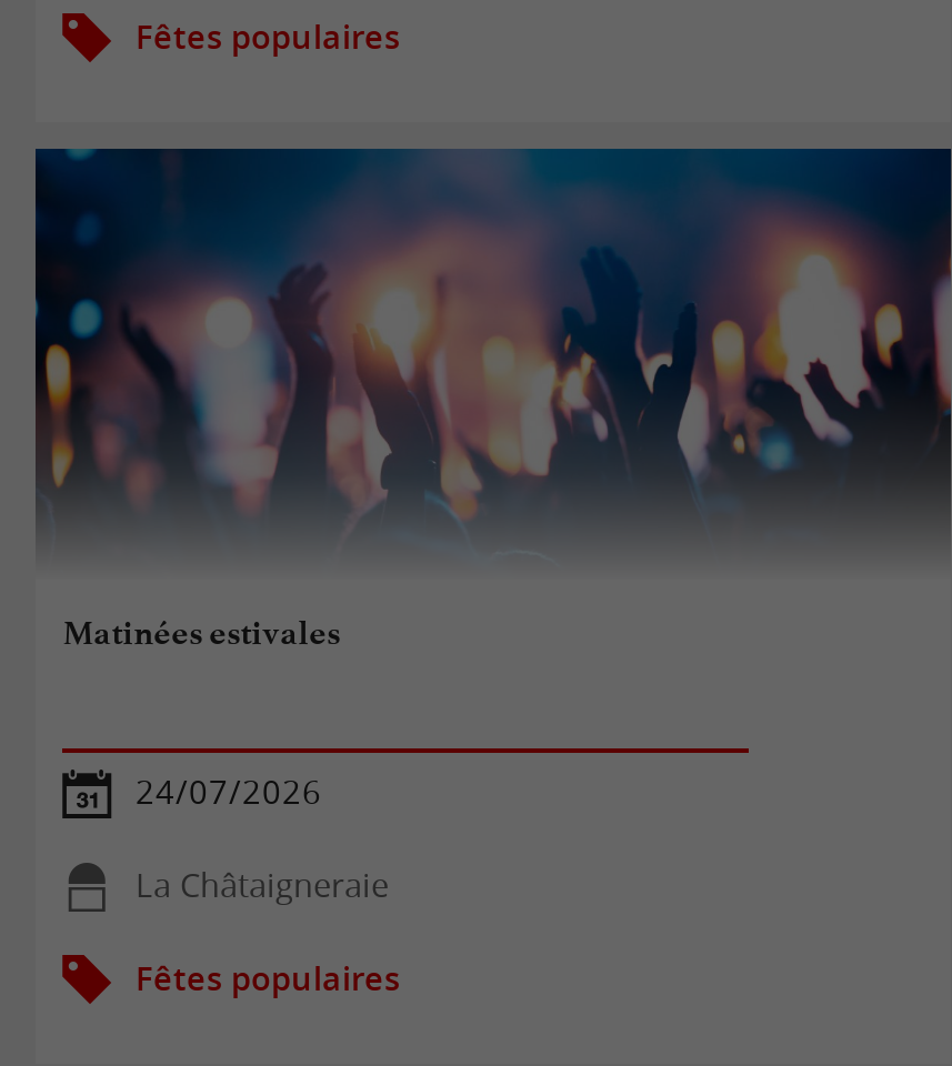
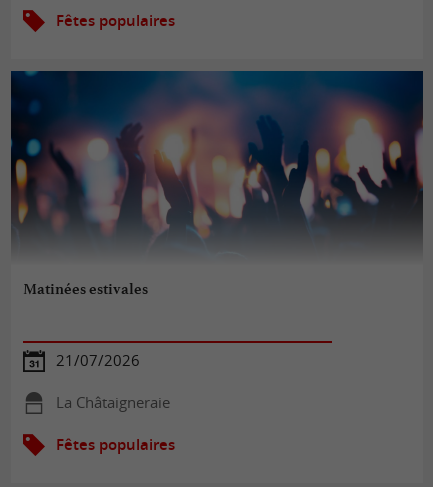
- 24/07/2026
+ 21/07/2026
